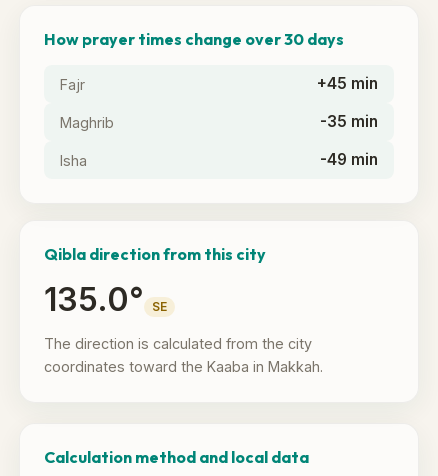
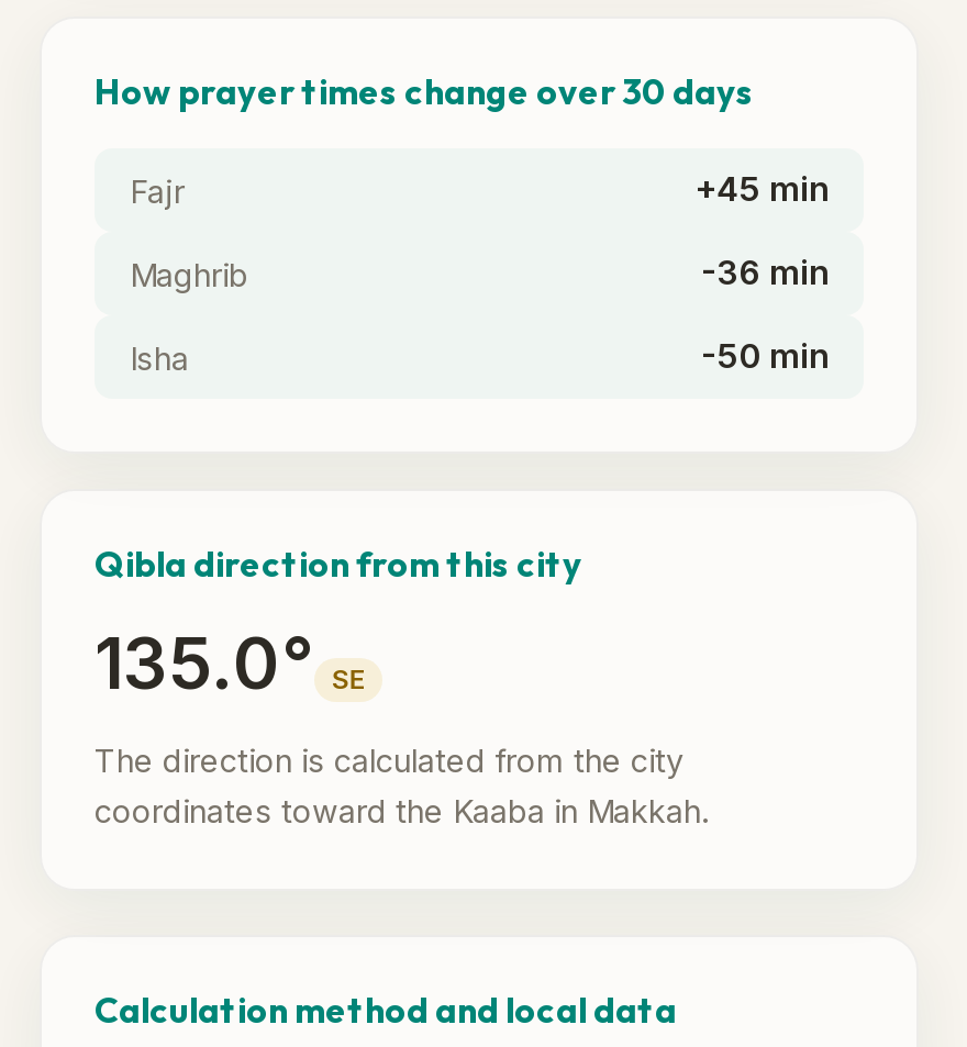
- -35 min
+ -36 min

- -49 min
+ -50 min
